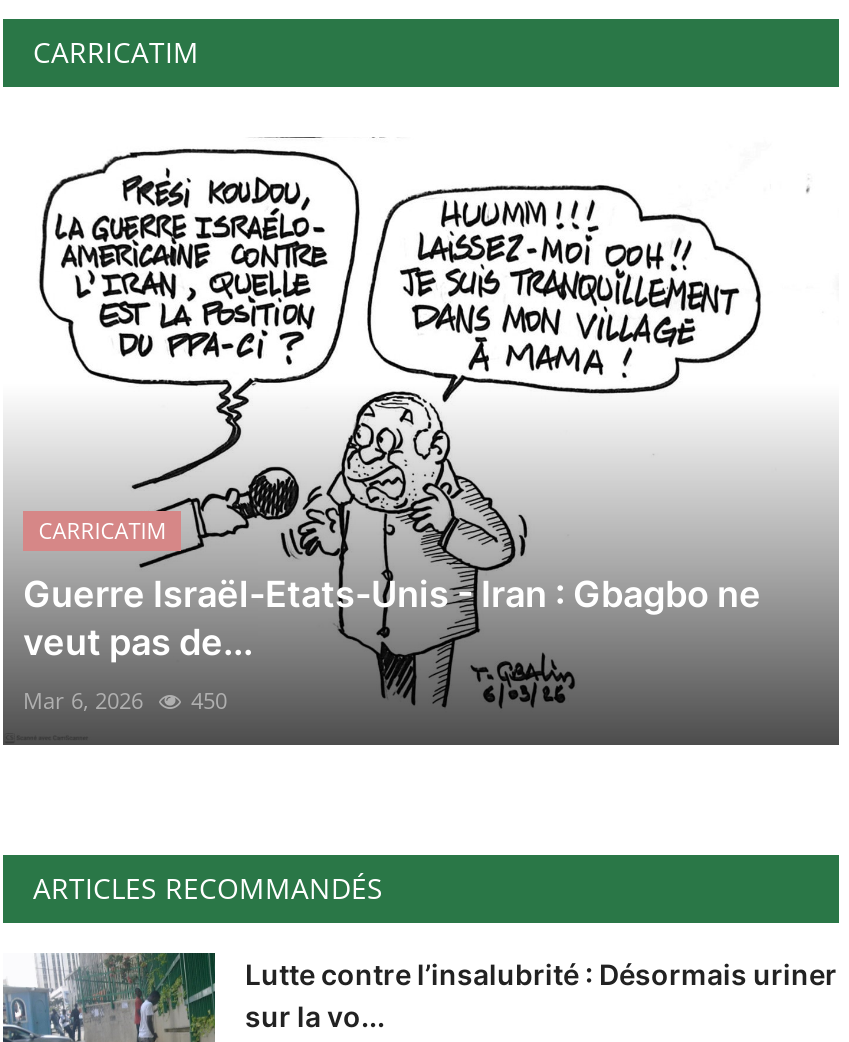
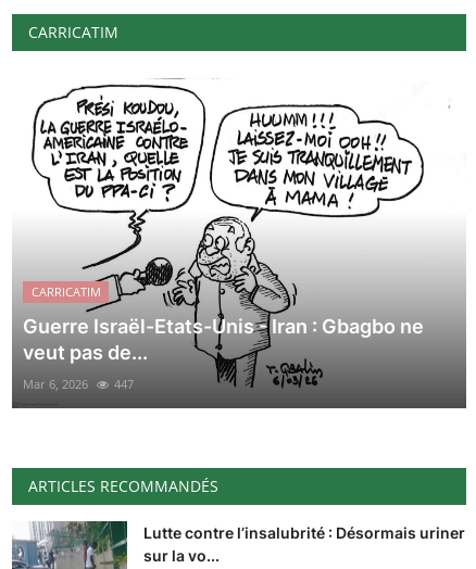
- Mar 6, 2026 450
+ Mar 6, 2026 447
